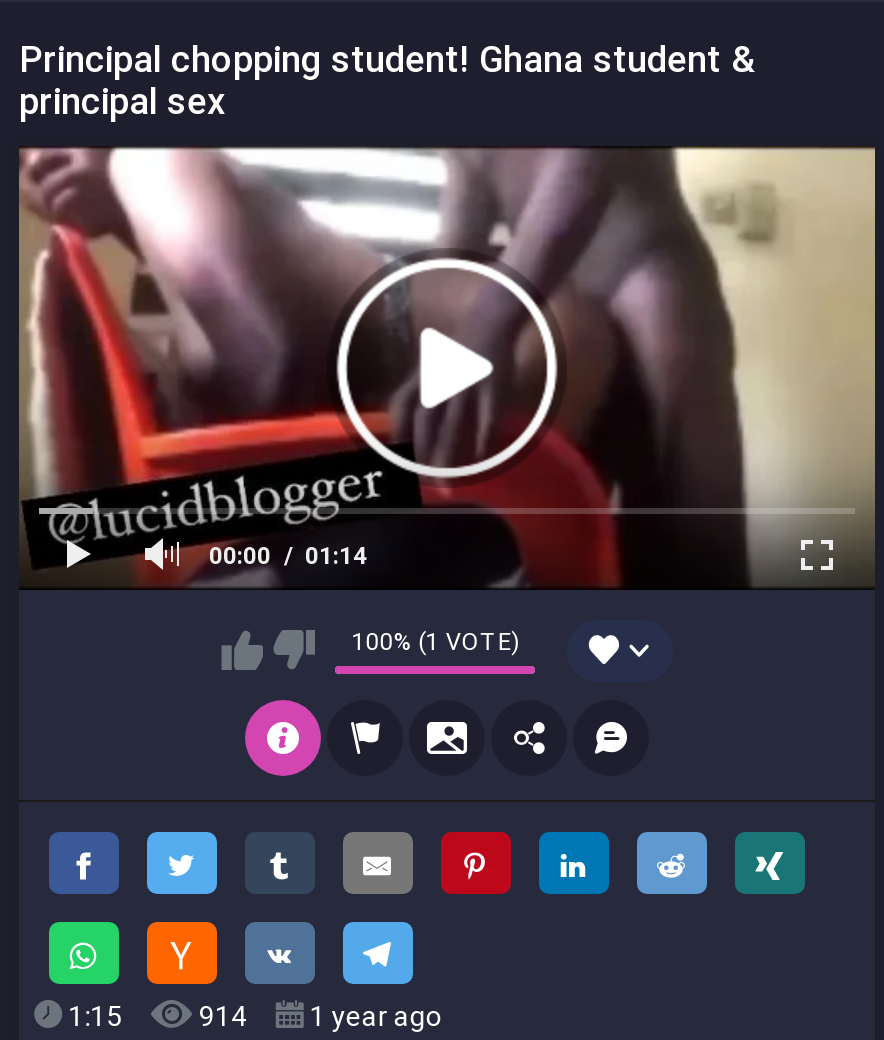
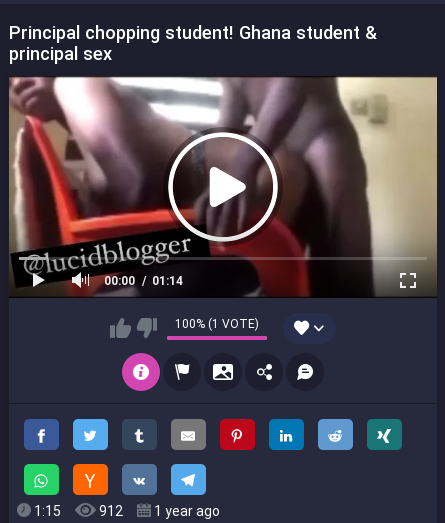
- 914 1 year ago
+ 912 1 year ago
